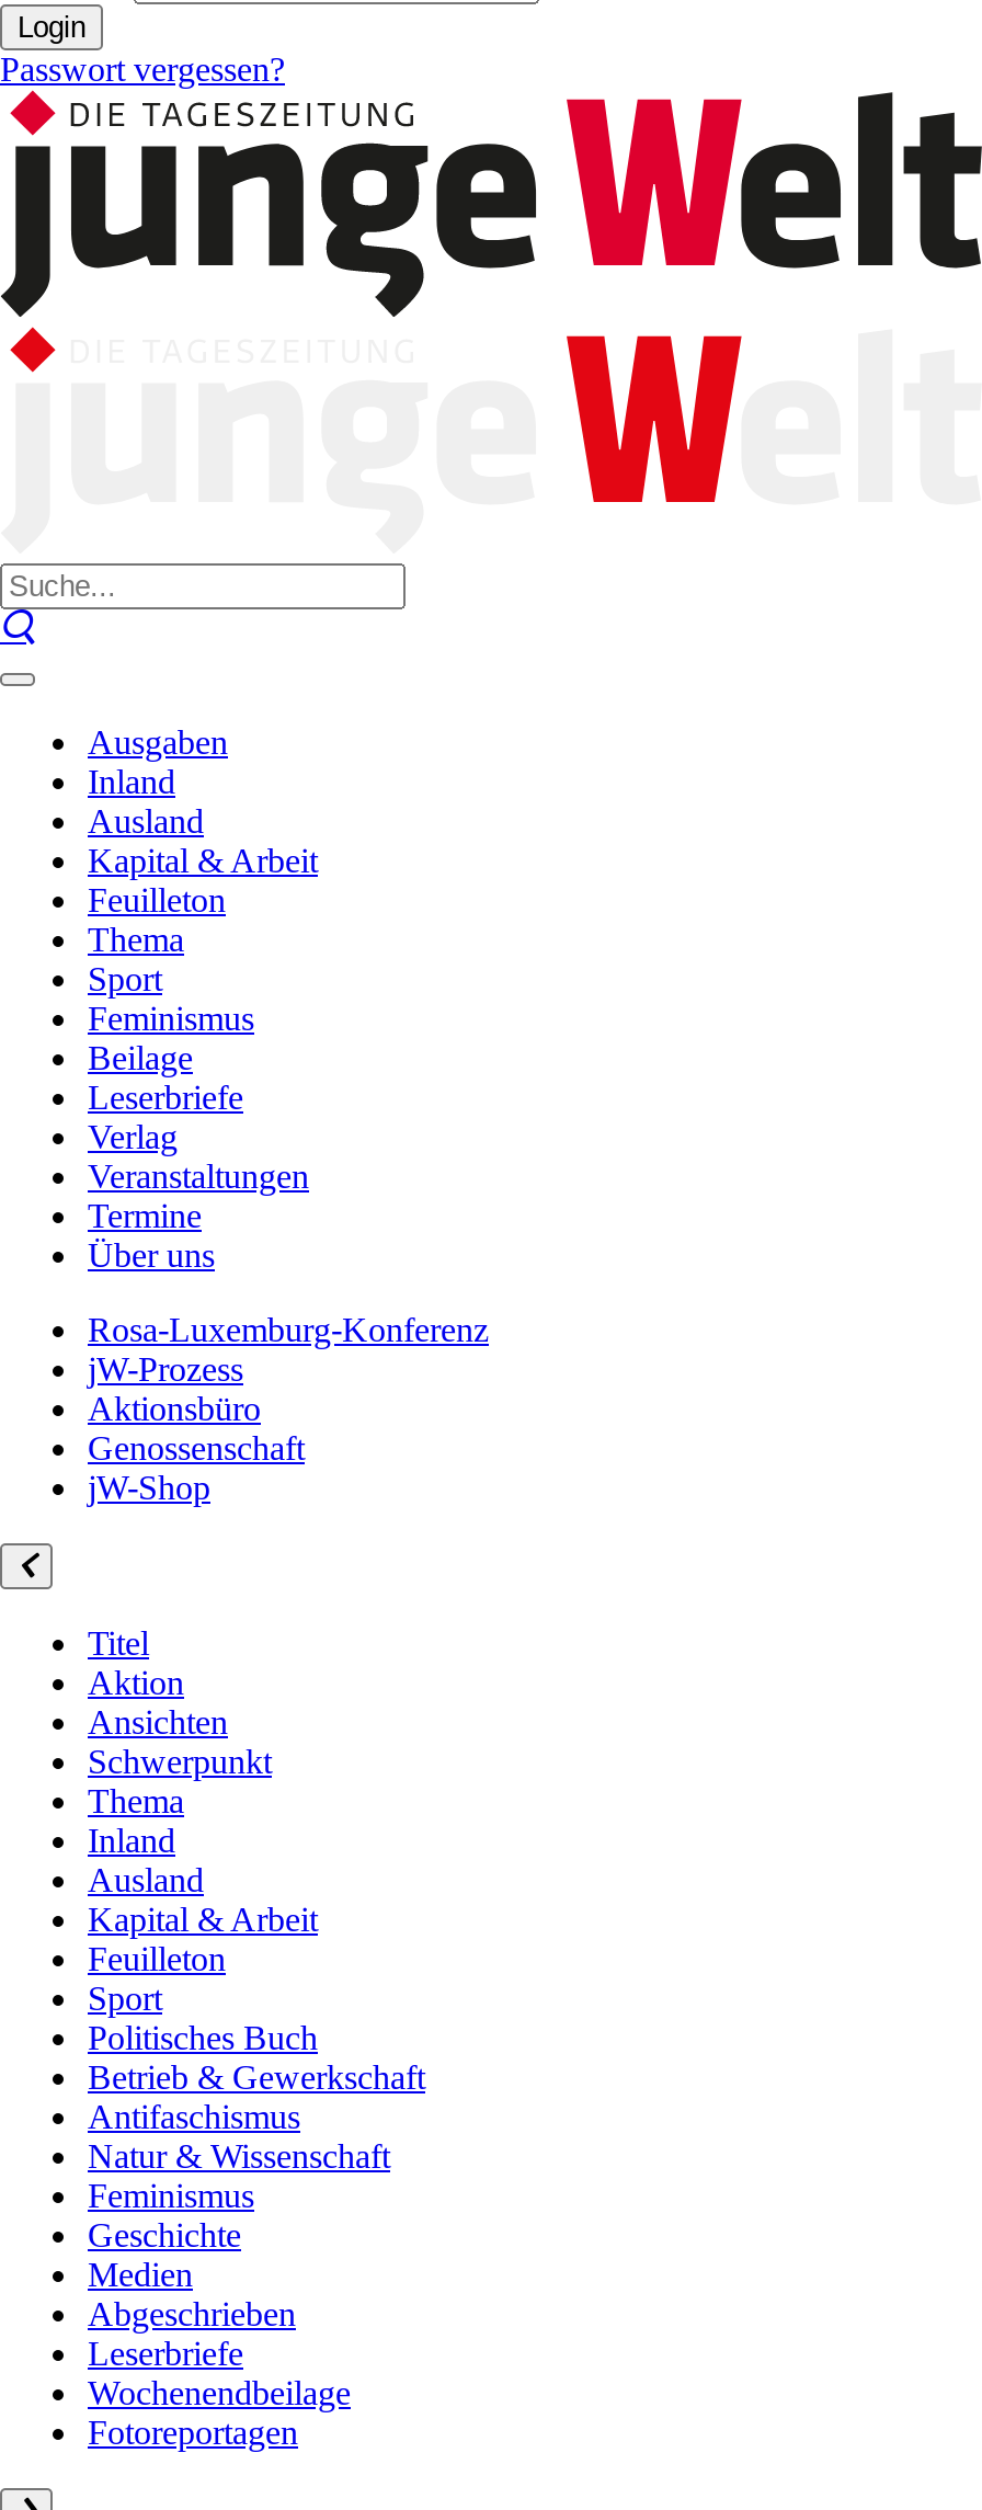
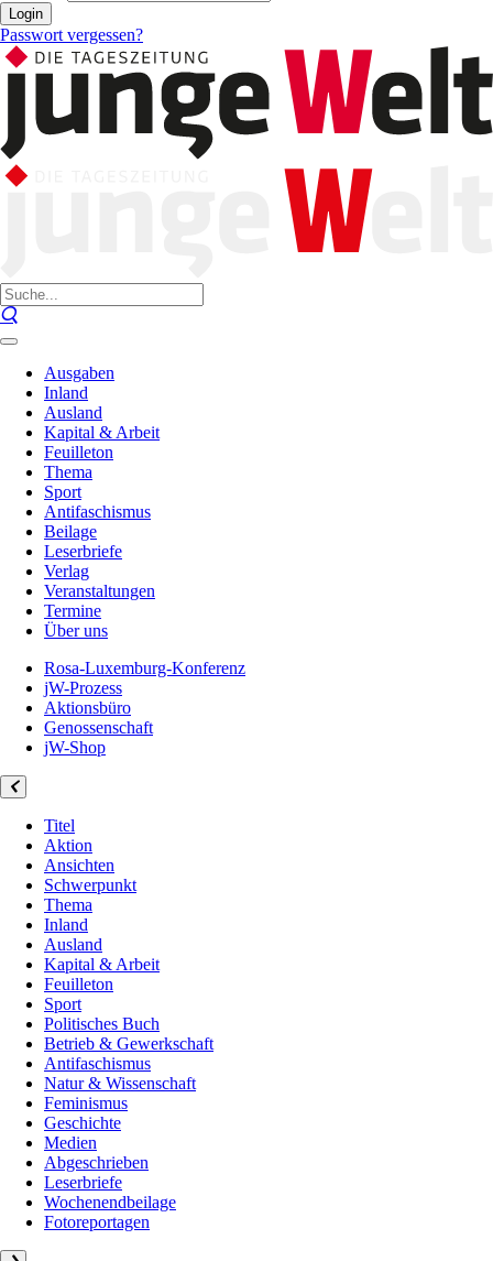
- Feminismus
+ Antifaschismus
